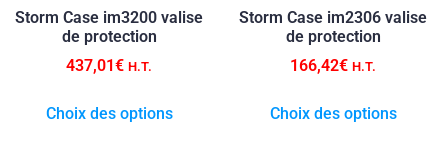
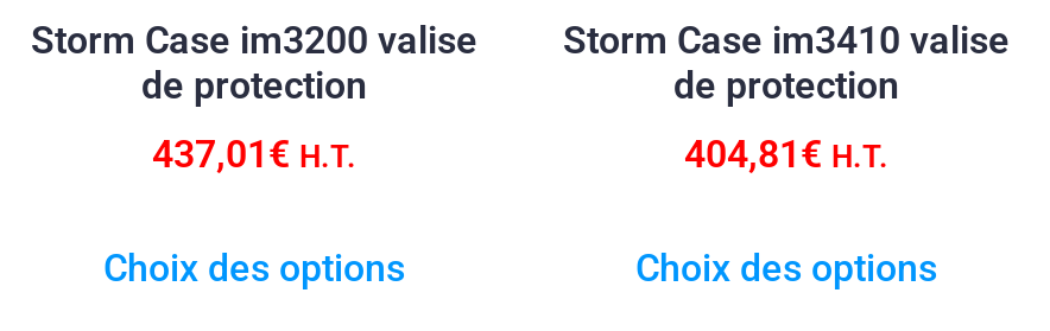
- Storm Case im2306 valise
+ Storm Case im3410 valise

- 166,42 € H.T.
+ 404,81 € H.T.
